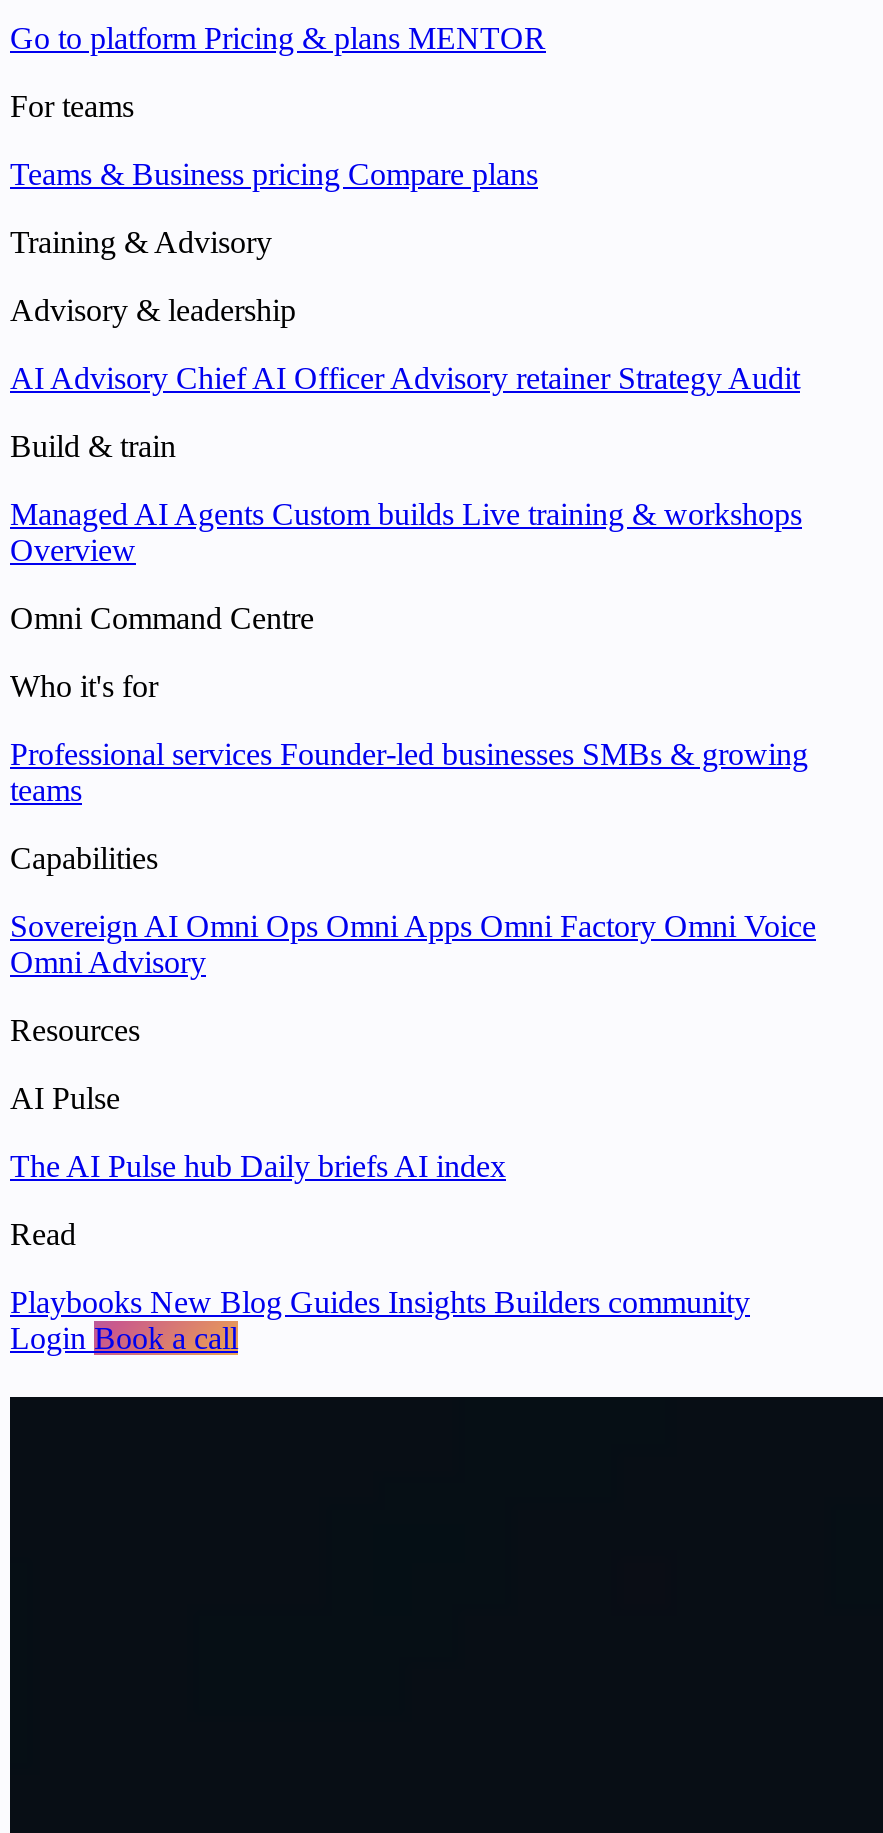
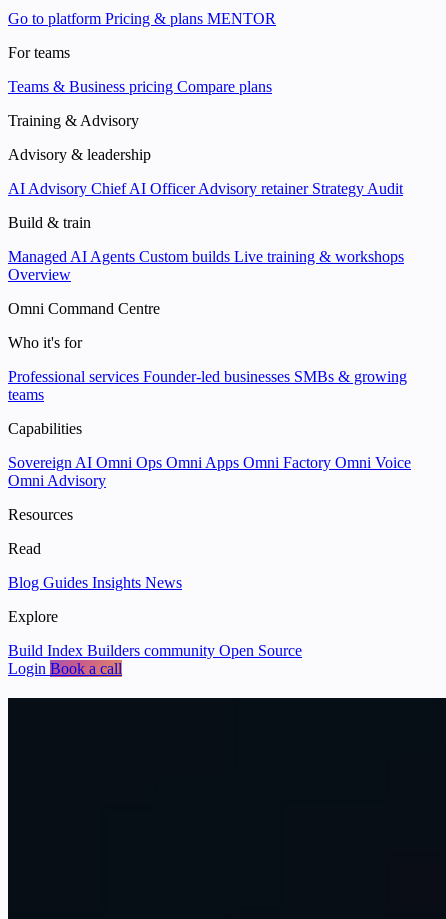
- AI Pulse
- The AI Pulse hub Daily briefs AI index

moved up: Read

- Playbooks New Blog Guides Insights Builders community
+ Blog Guides Insights News
+ Explore
+ Build Index Builders community Open Source
